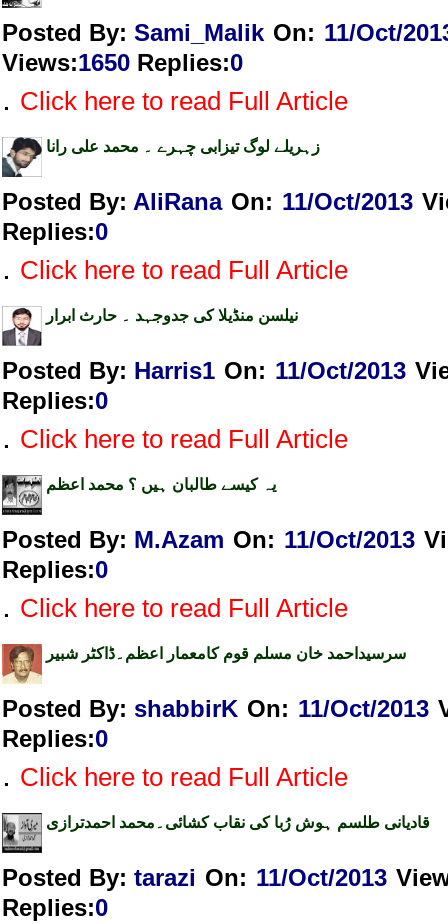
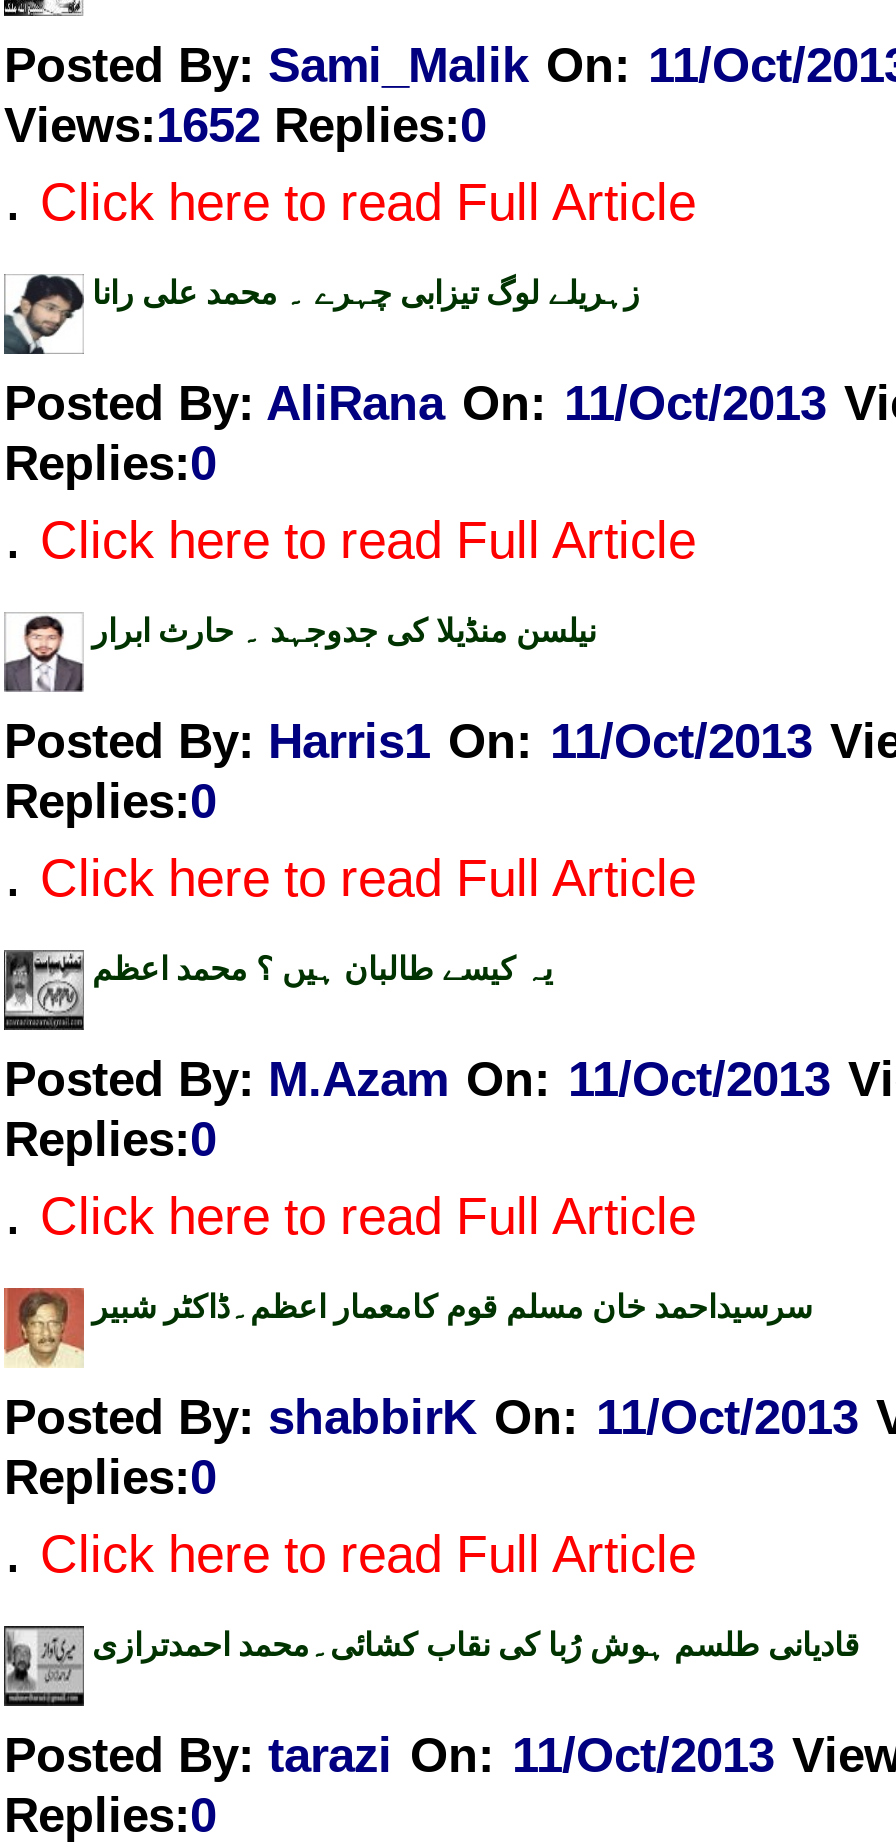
- Views:1650 Replies:0
+ Views:1652 Replies:0
